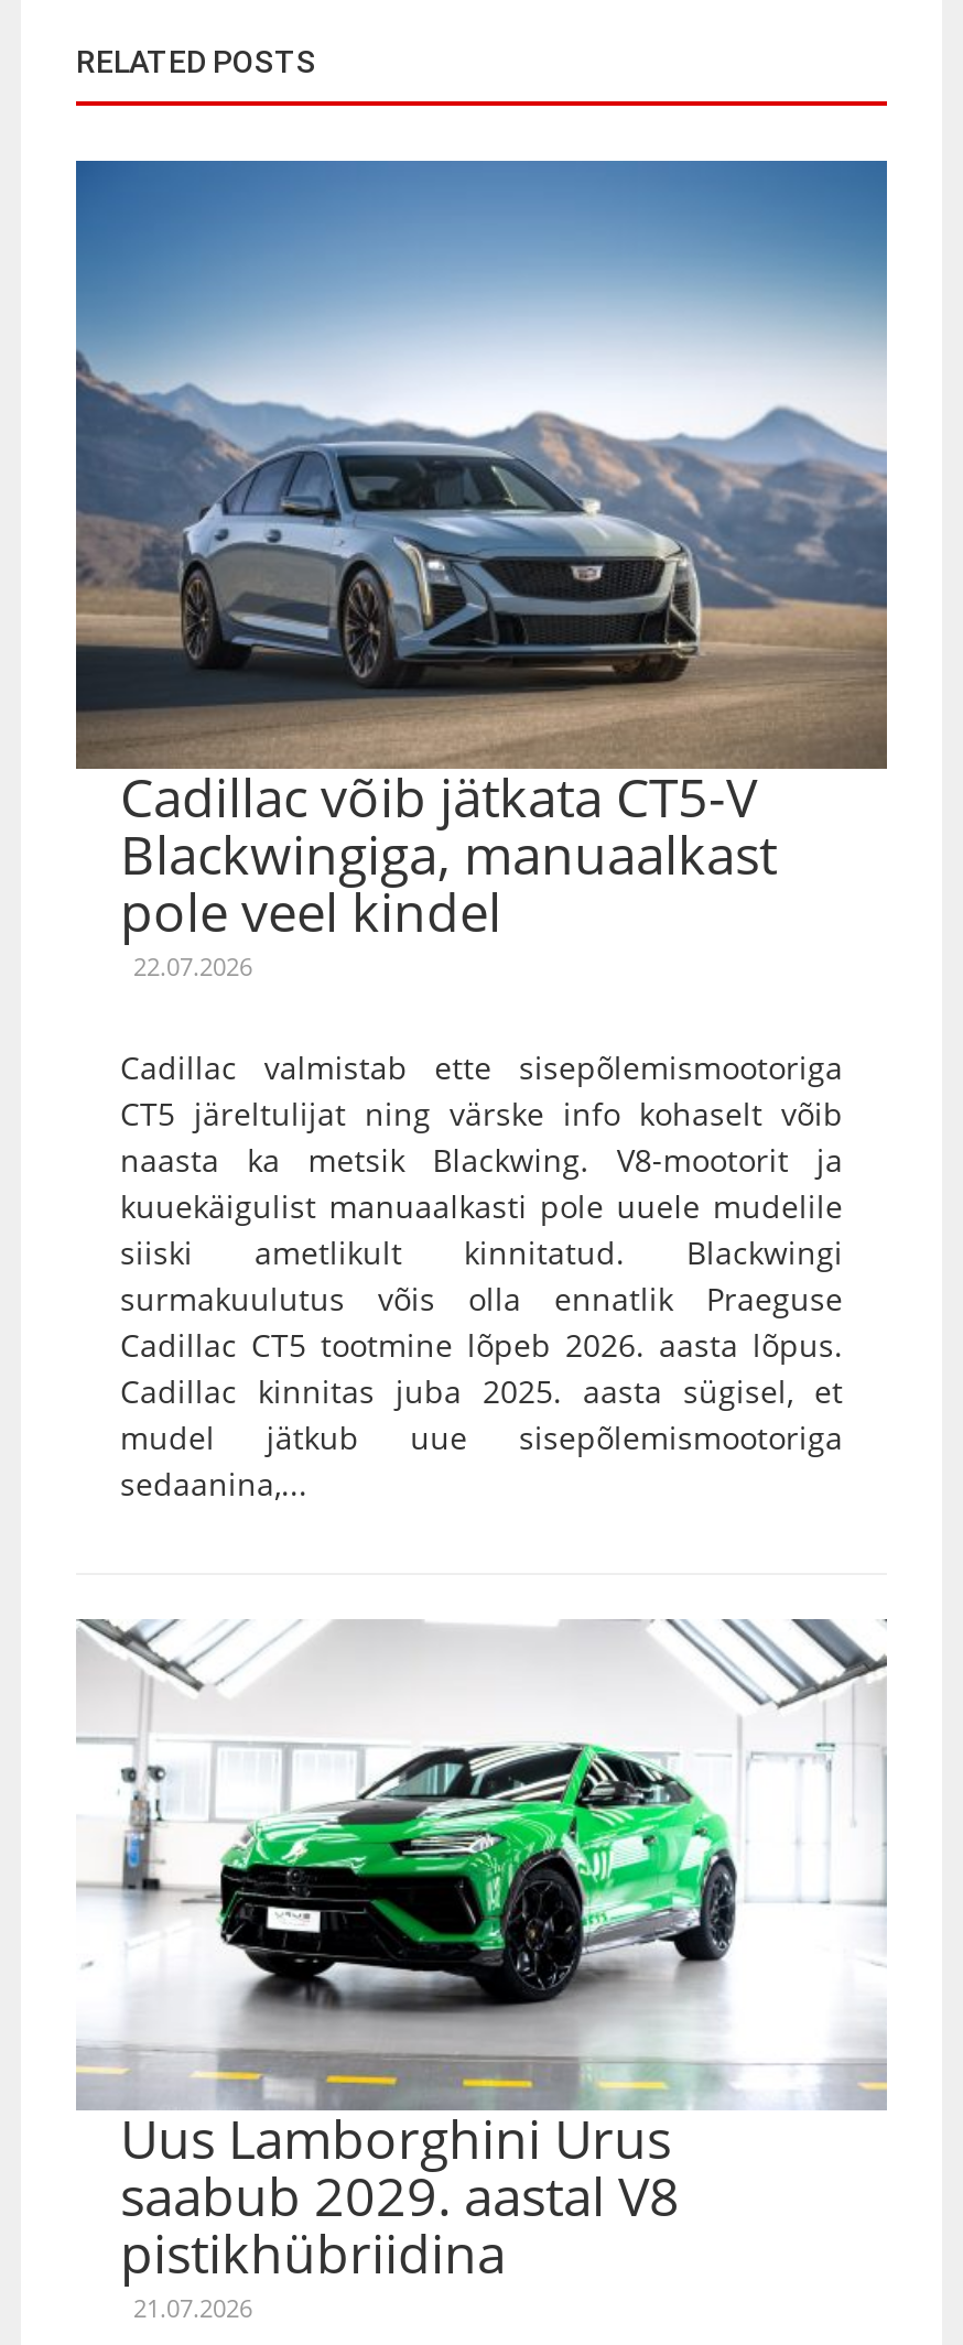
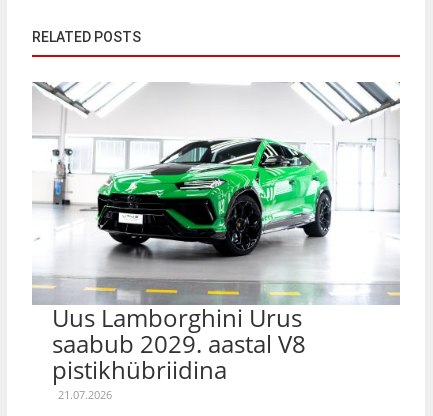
- [image]
- Cadillac võib jätkata CT5-V
- Blackwingiga, manuaalkast
- pole veel kindel
- 22.07.2026
- Cadillac valmistab ette sisepõlemismootoriga
- CT5 järeltulijat ning värske info kohaselt võib
- naasta ka metsik Blackwing. V8-mootorit ja
- kuuekäigulist manuaalkasti pole uuele mudelile
- siiski ametlikult kinnitatud. Blackwingi
- surmakuulutus võis olla ennatlik Praeguse
- Cadillac CT5 tootmine lõpeb 2026. aasta lõpus.
- Cadillac kinnitas juba 2025. aasta sügisel, et
- mudel jätkub uue sisepõlemismootoriga
- sedaanina,...
